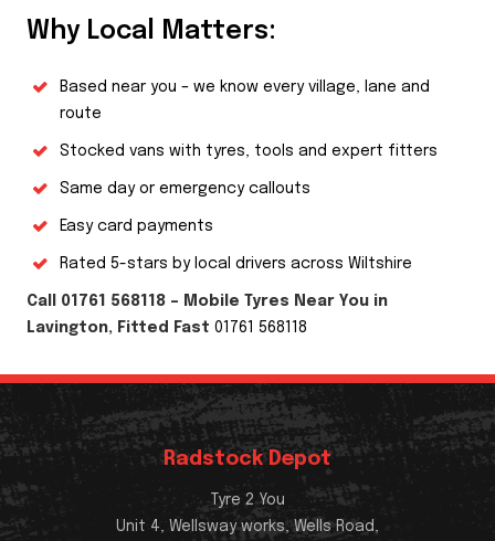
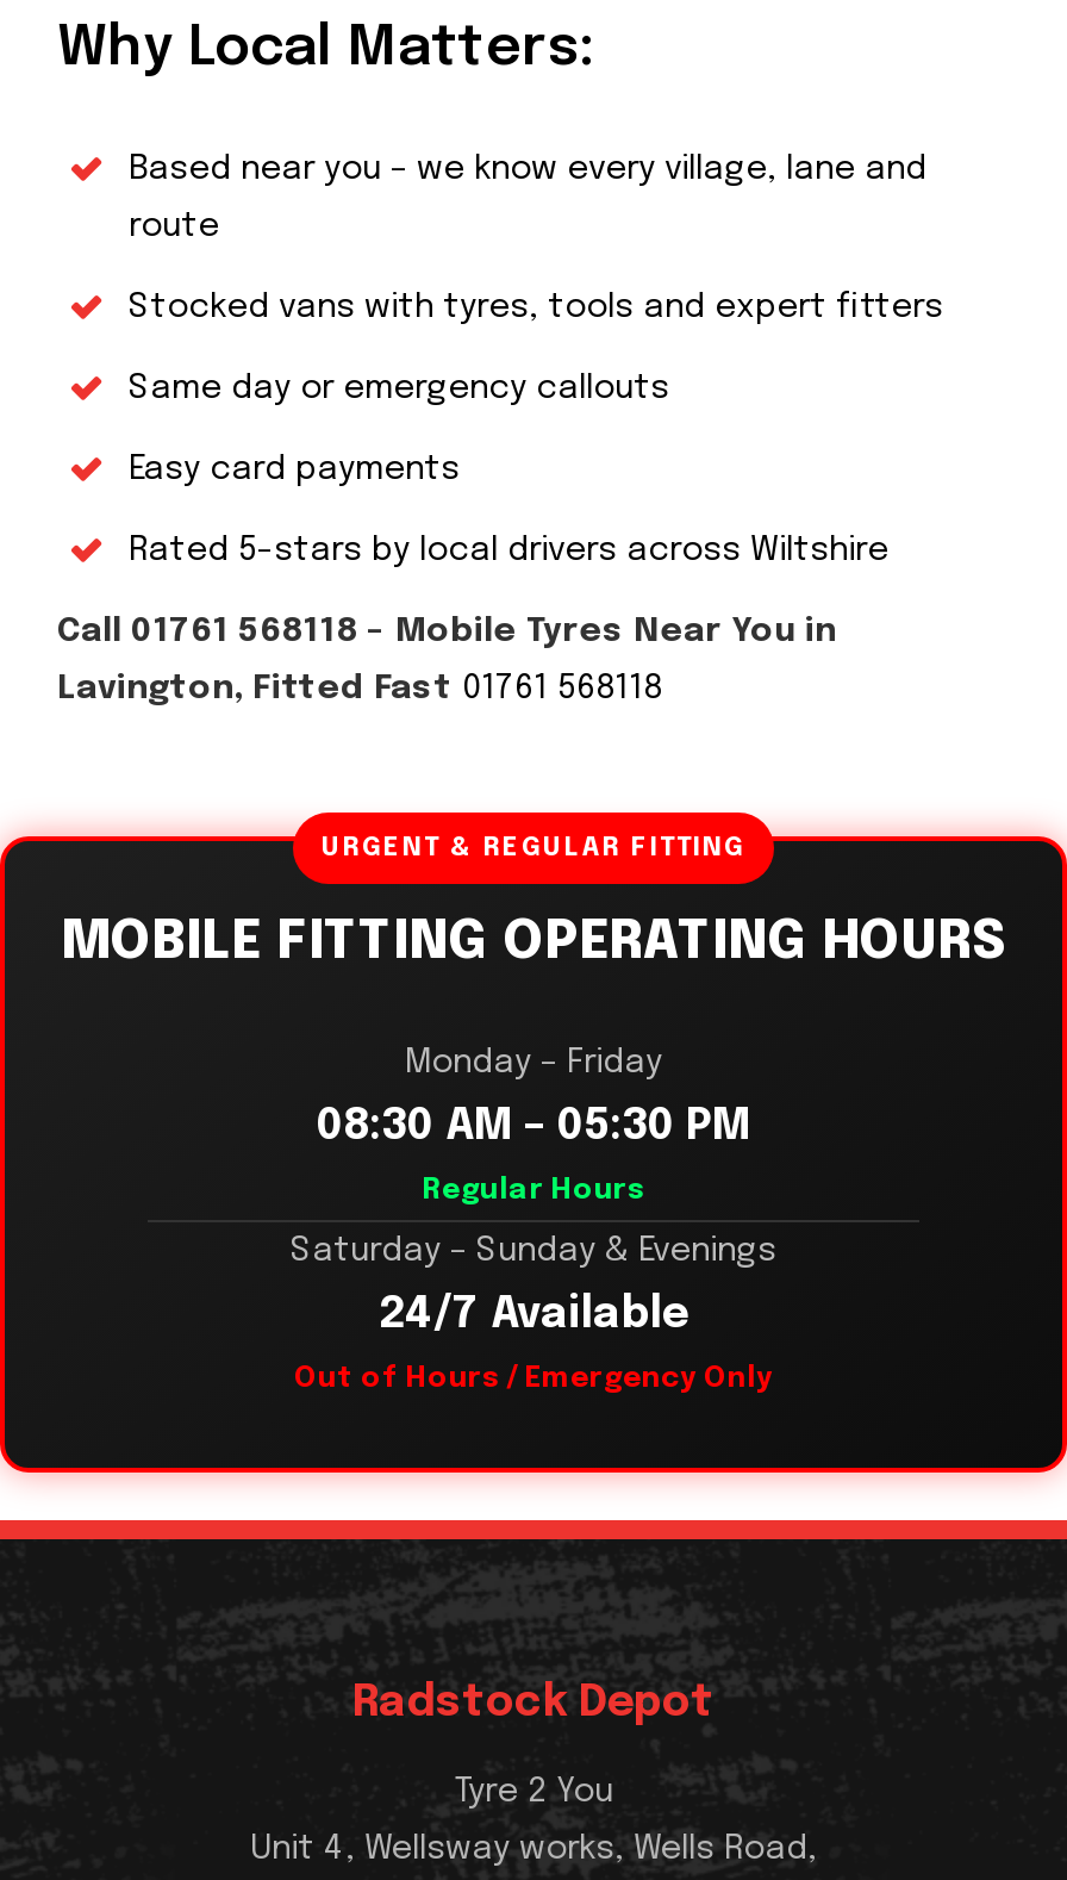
+ [image]
+ URGENT & REGULAR FITTING
+ MOBILE FITTING OPERATING HOURS
+ Monday – Friday
+ 08:30 AM – 05:30 PM
+ Regular Hours
+ Saturday – Sunday & Evenings
+ 24/7 Available
+ Out of Hours / Emergency Only
